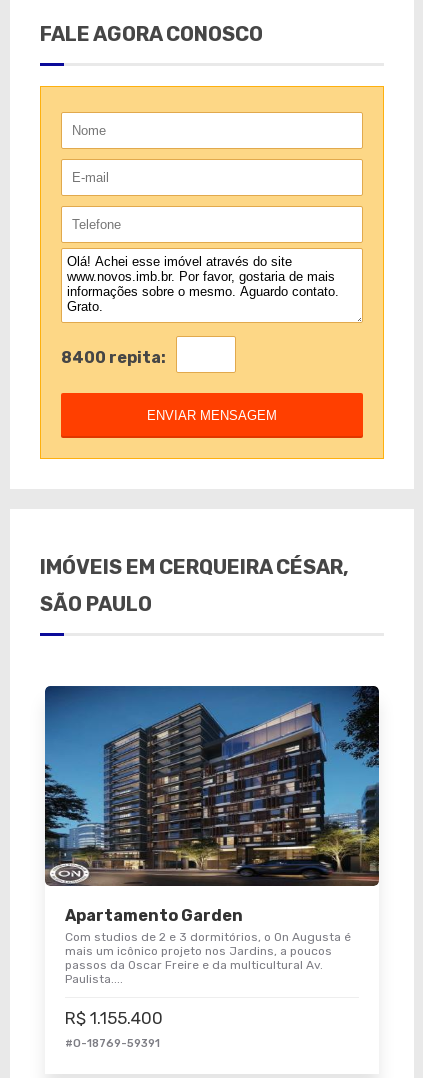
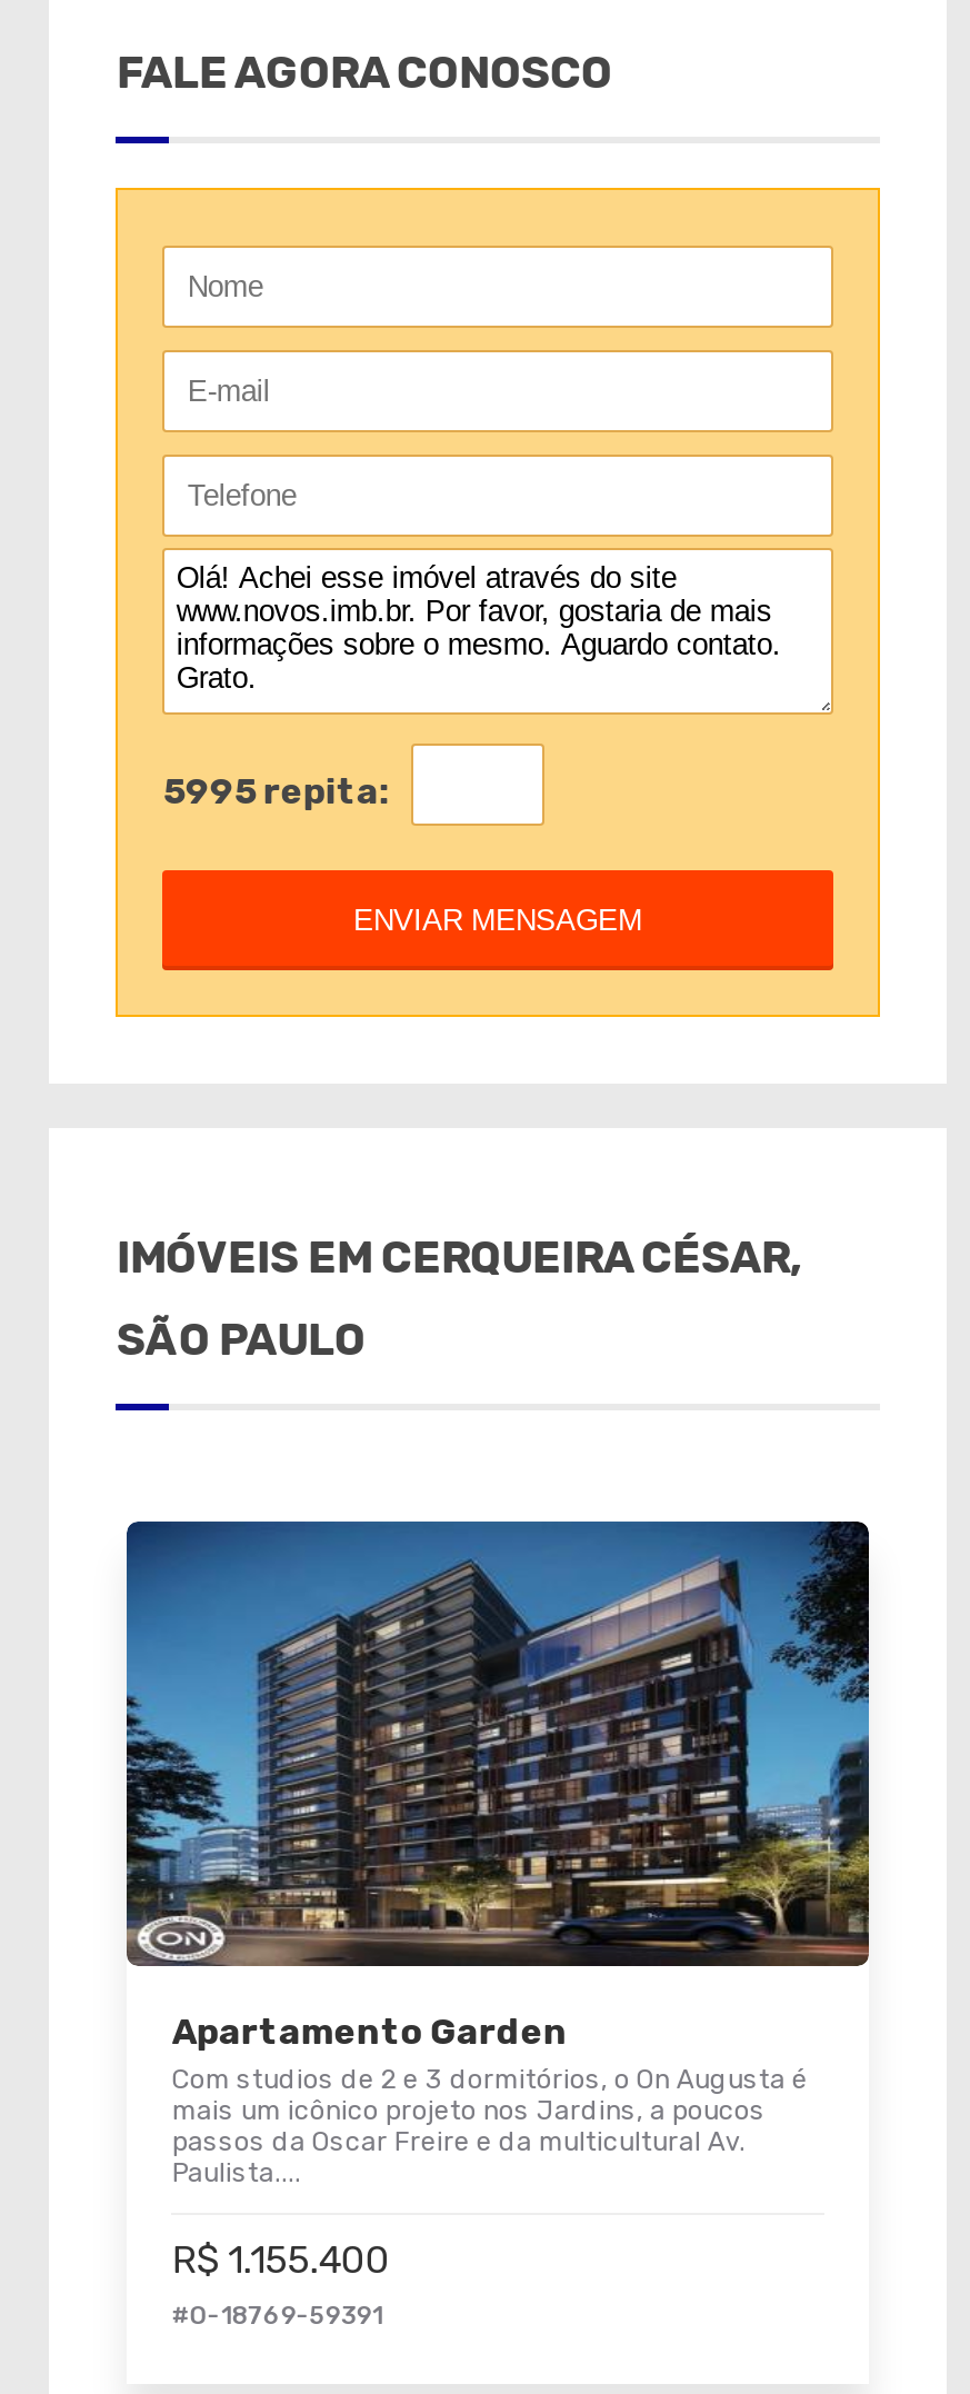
- 8400 repita:
+ 5995 repita:
